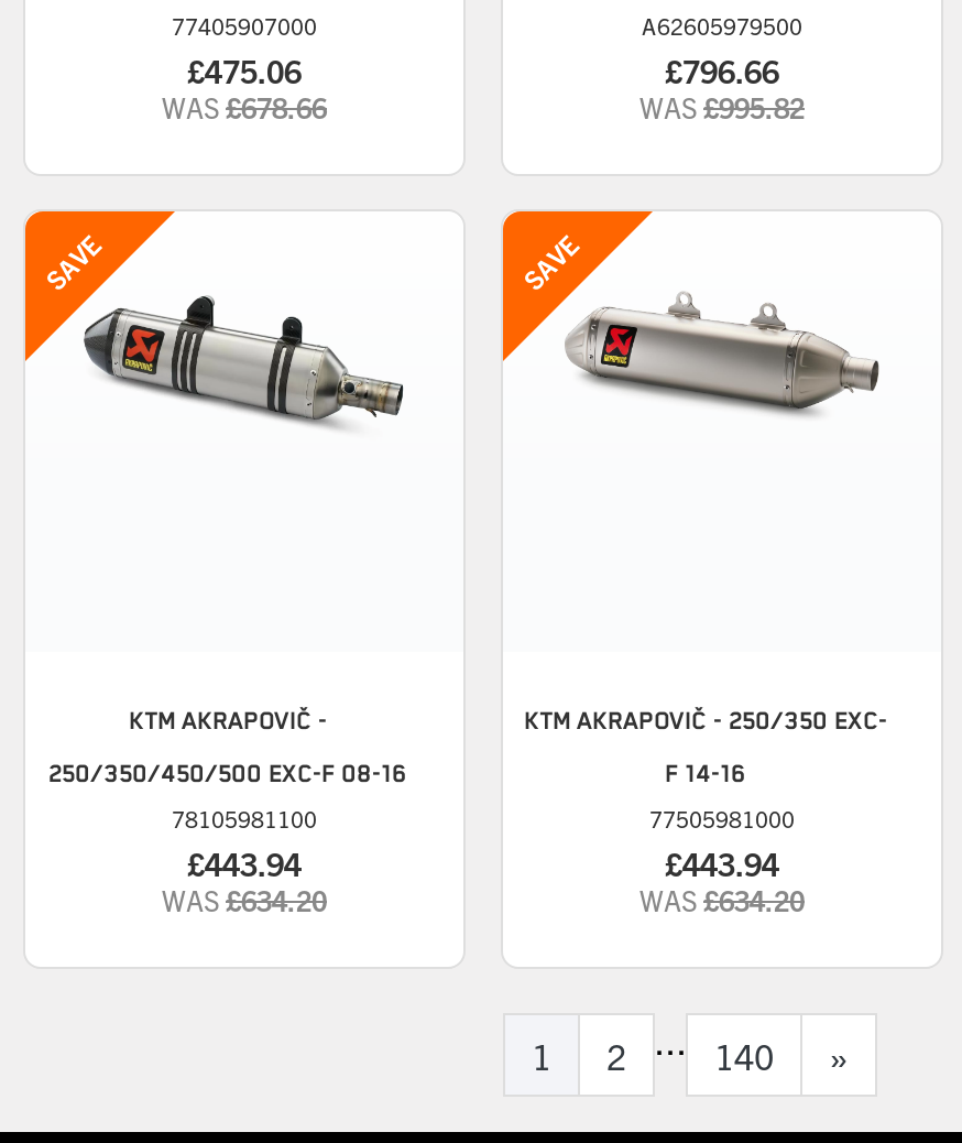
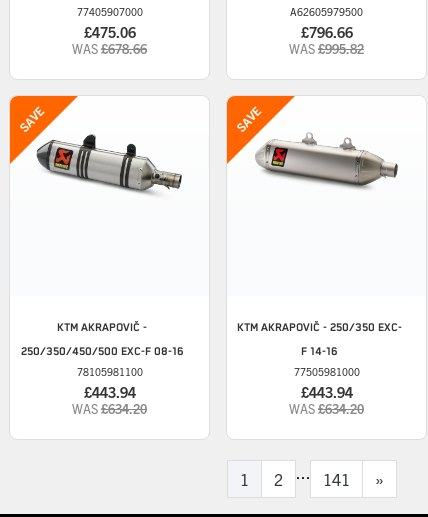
- ... 140
+ ... 141
